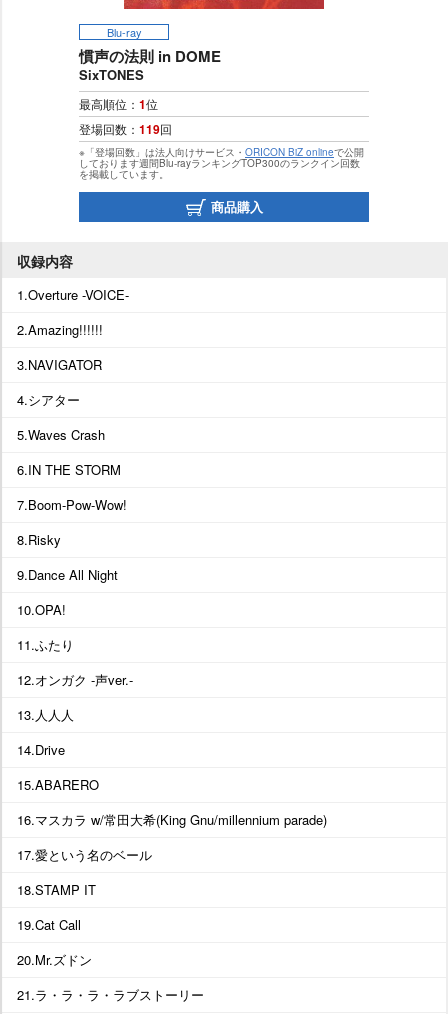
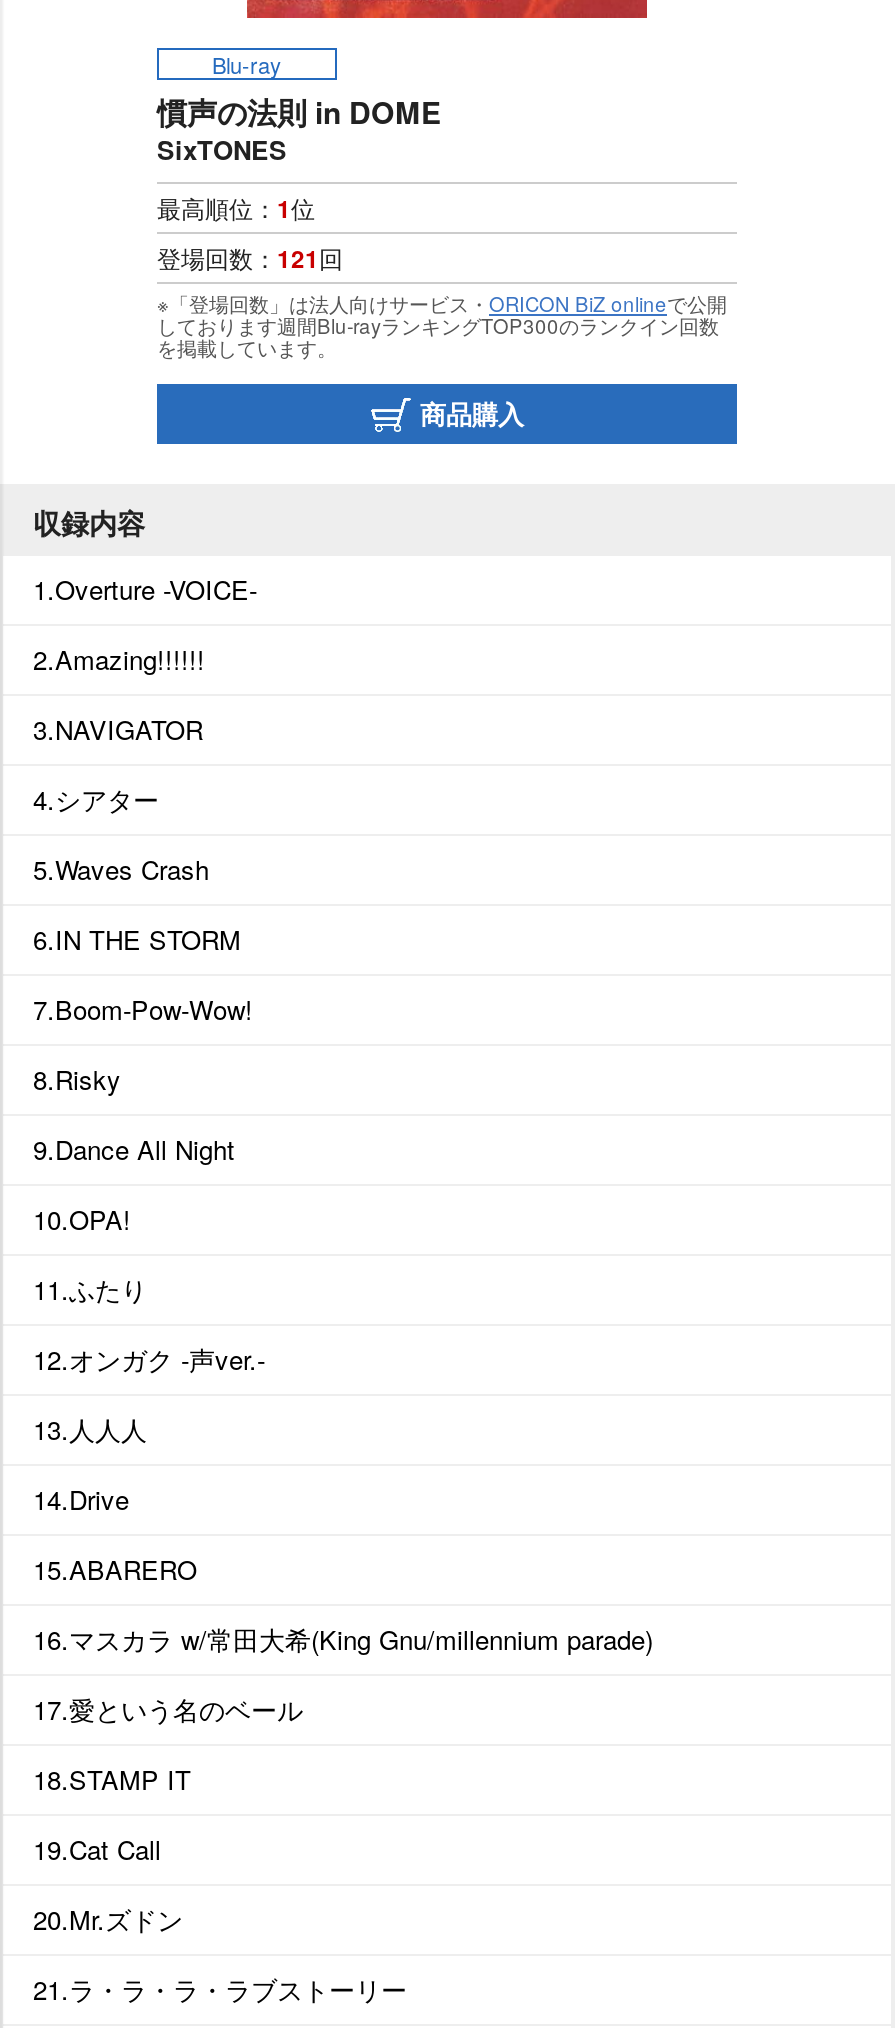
- 登場回数：119回
+ 登場回数：121回
